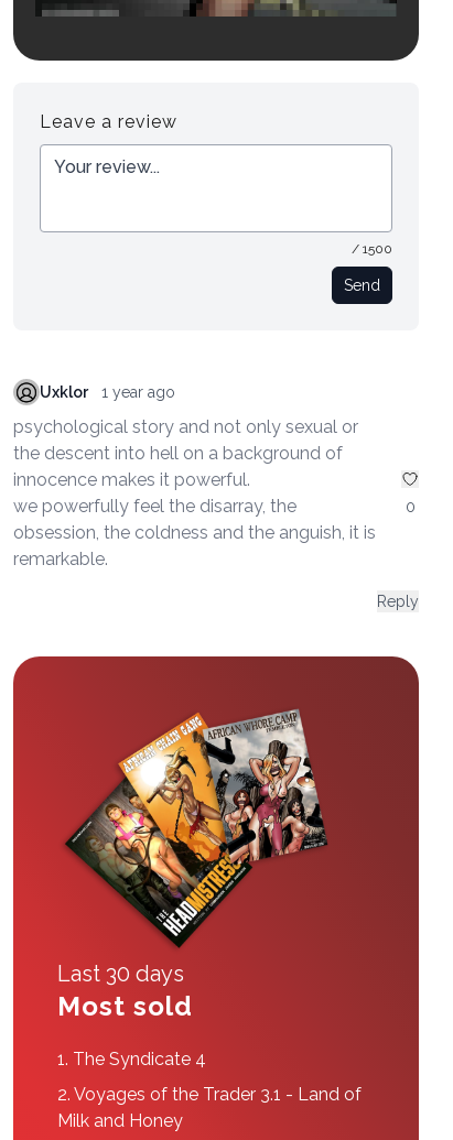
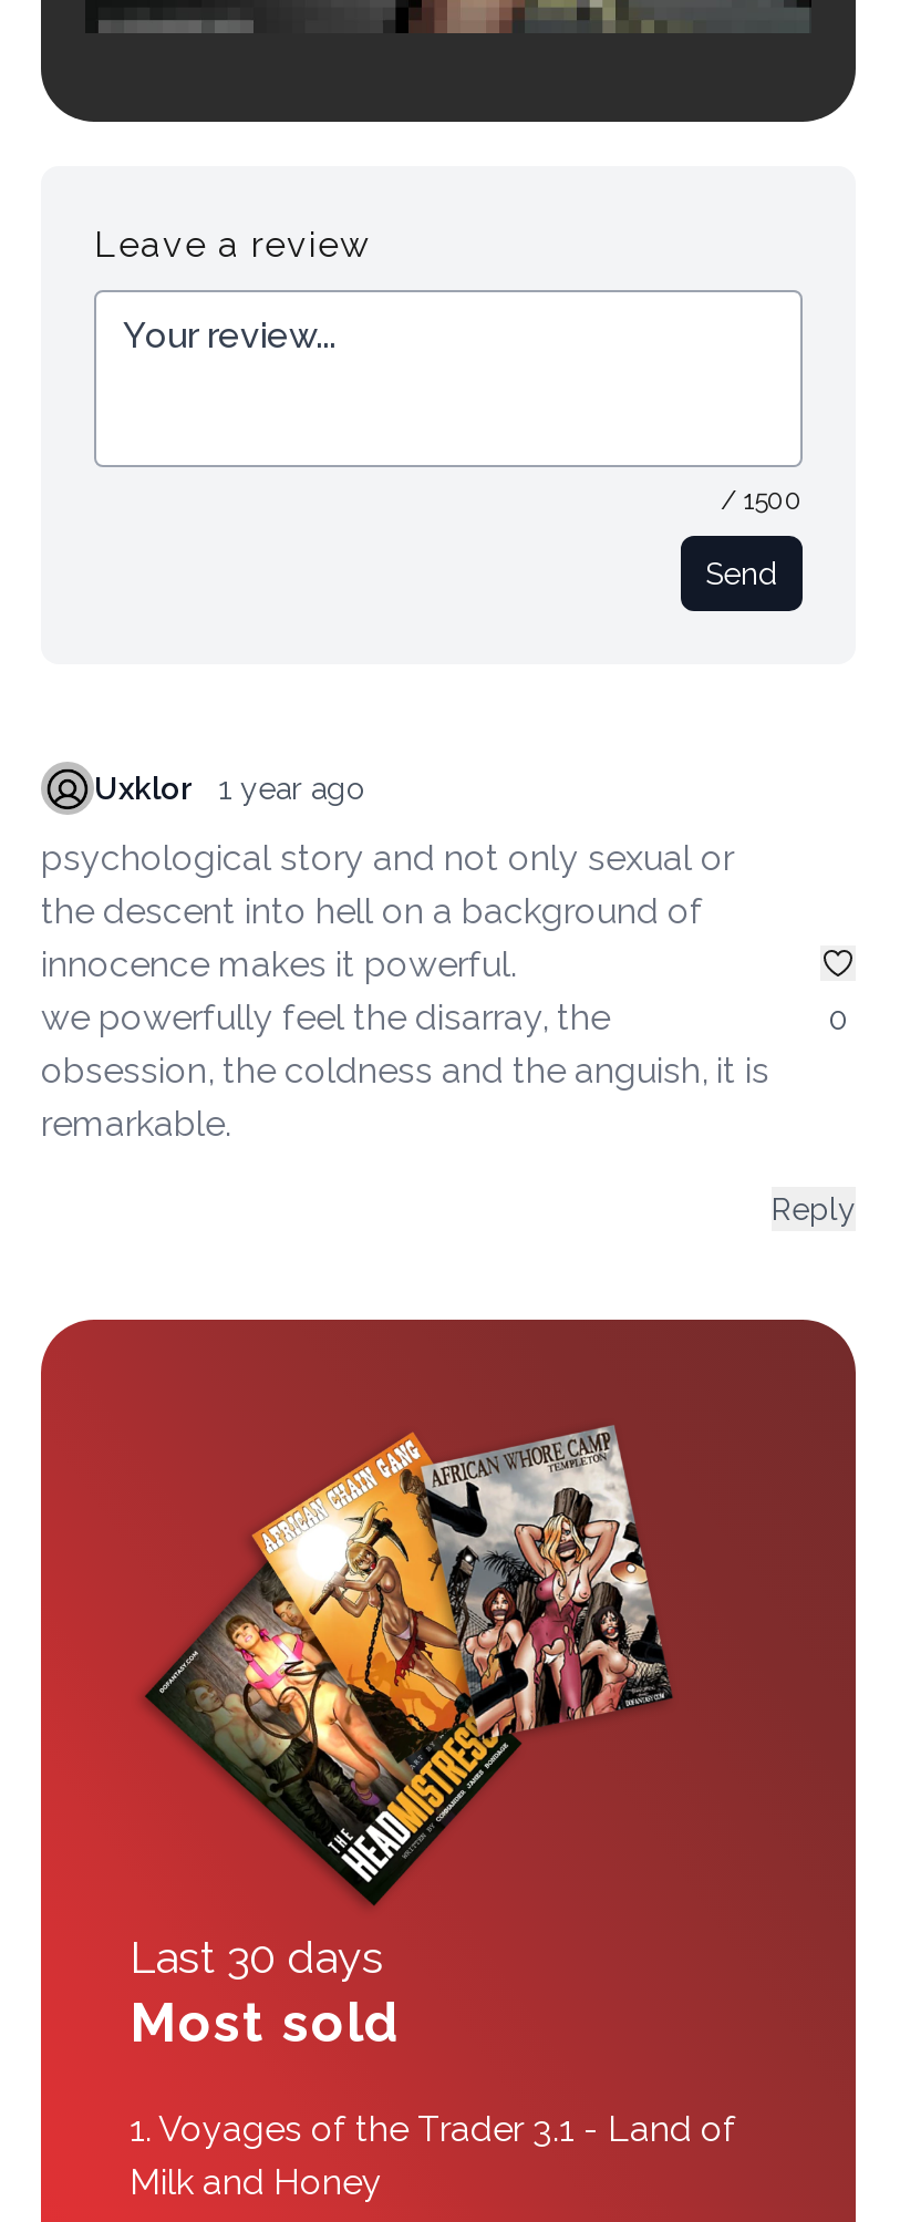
- 1. The Syndicate 4
- 2. Voyages of the Trader 3.1 - Land of
+ 1. Voyages of the Trader 3.1 - Land of
